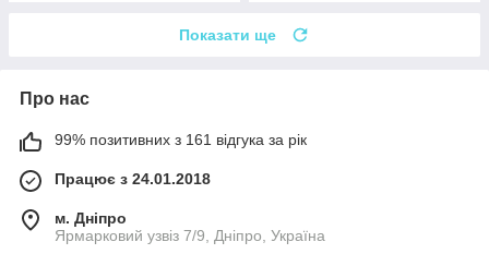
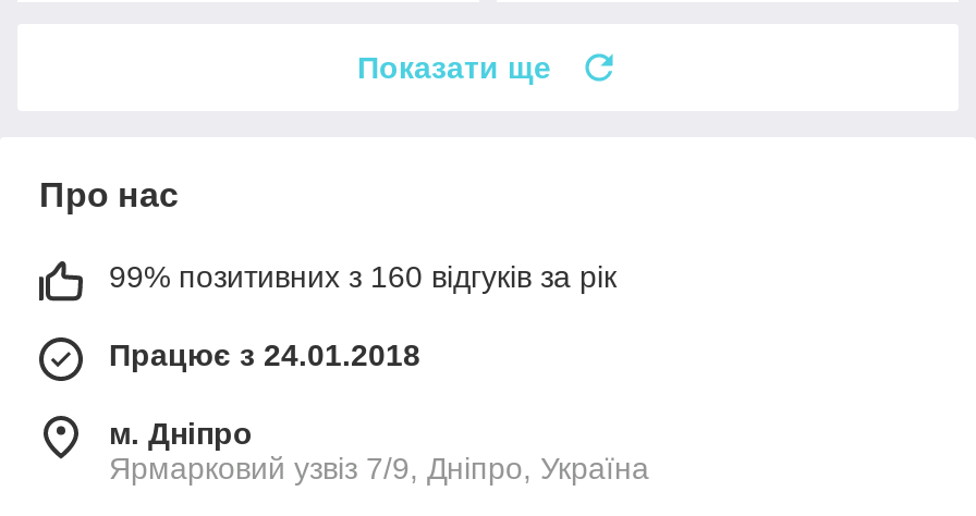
- 99% позитивних з 161 відгука за рік
+ 99% позитивних з 160 відгуків за рік
